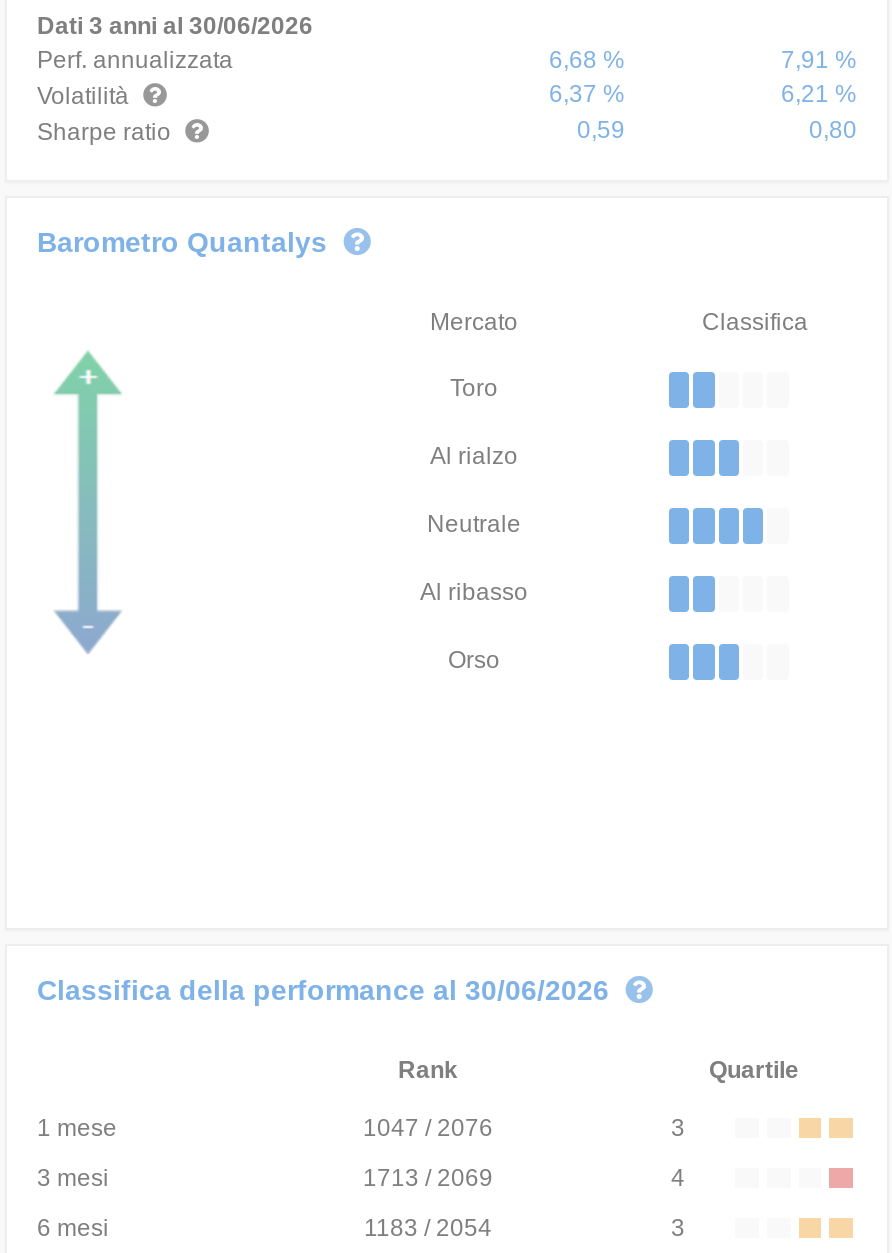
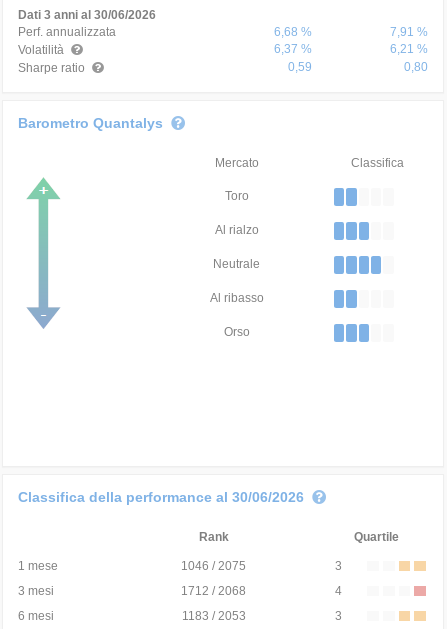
- 1047 / 2076
+ 1046 / 2075

- 1713 / 2069
+ 1712 / 2068

- 1183 / 2054
+ 1183 / 2053
